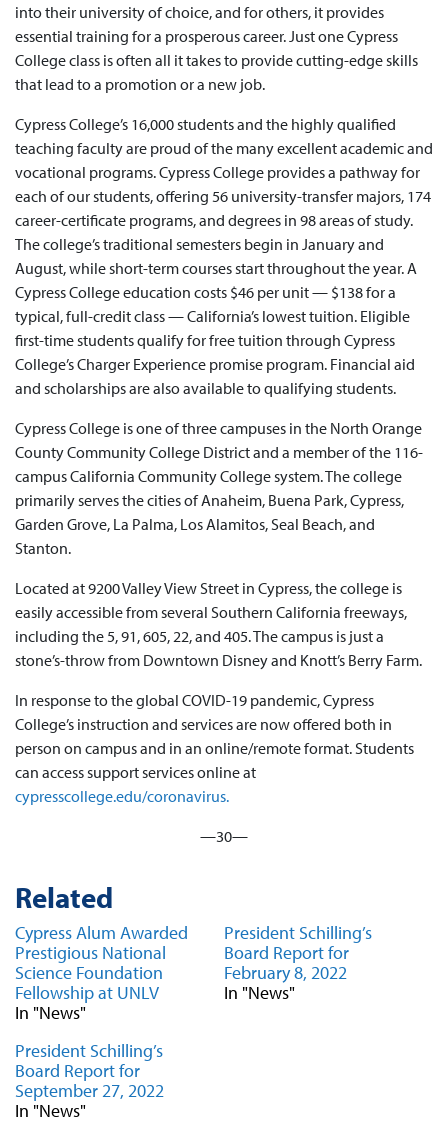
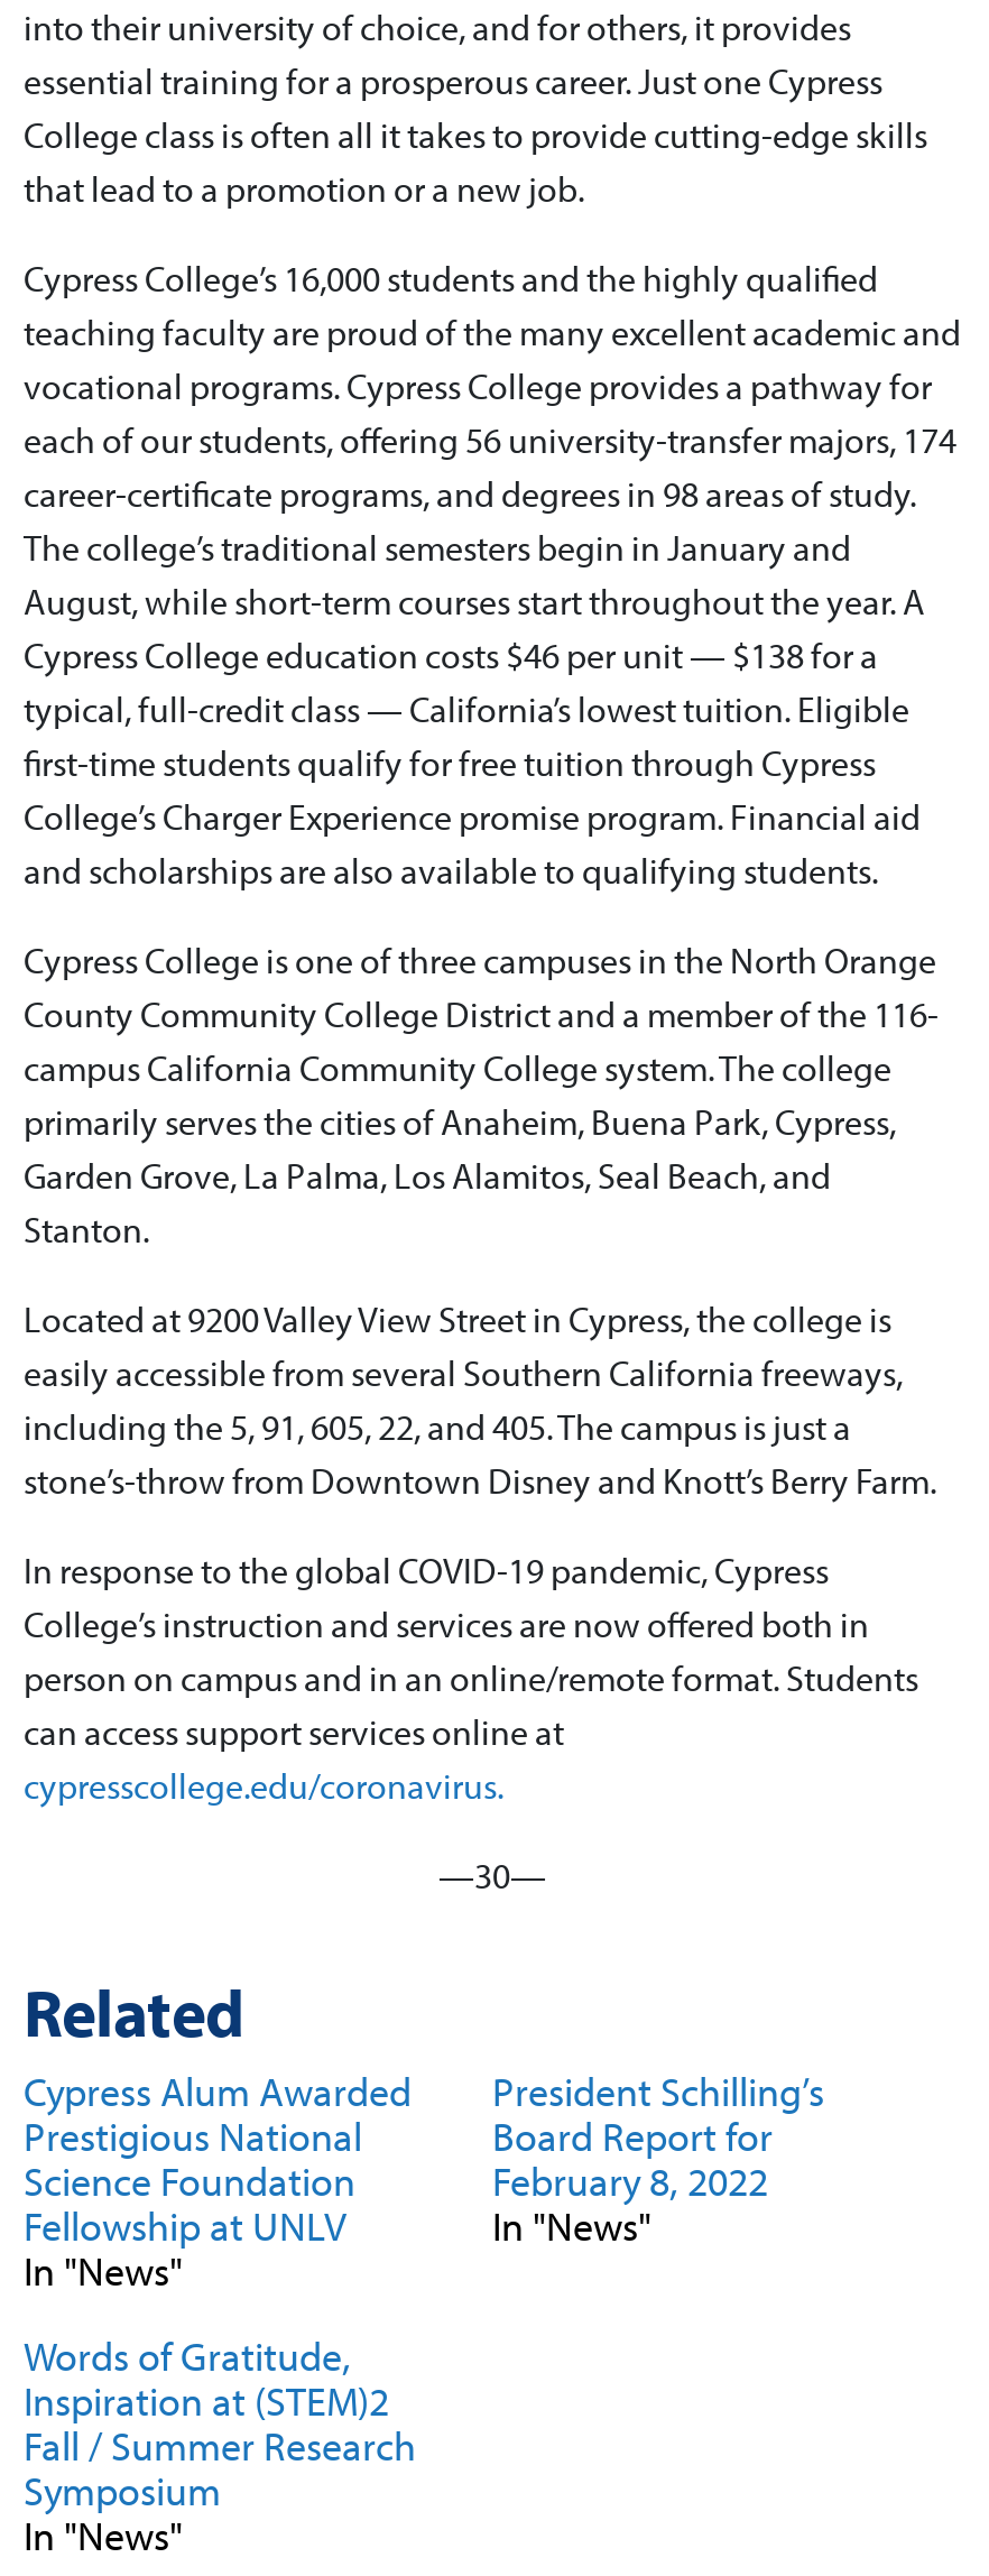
- President Schilling’s
- Board Report for
- September 27, 2022
+ Words of Gratitude,
+ Inspiration at (STEM)2
+ Fall / Summer Research
+ Symposium
